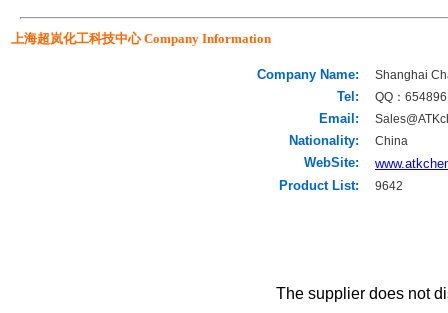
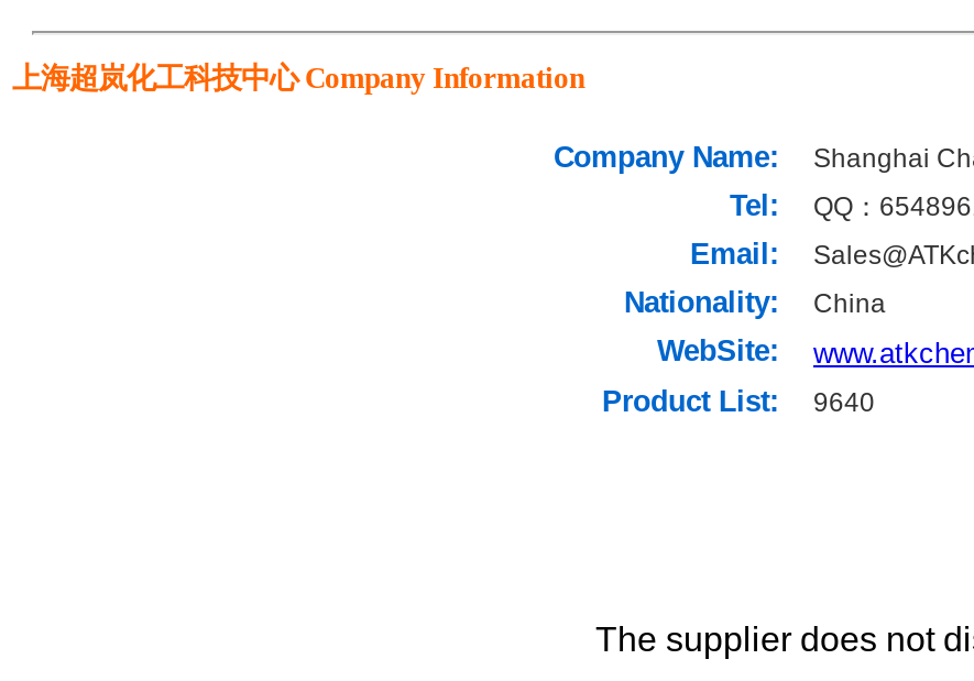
- Product List: 9642
+ Product List: 9640
